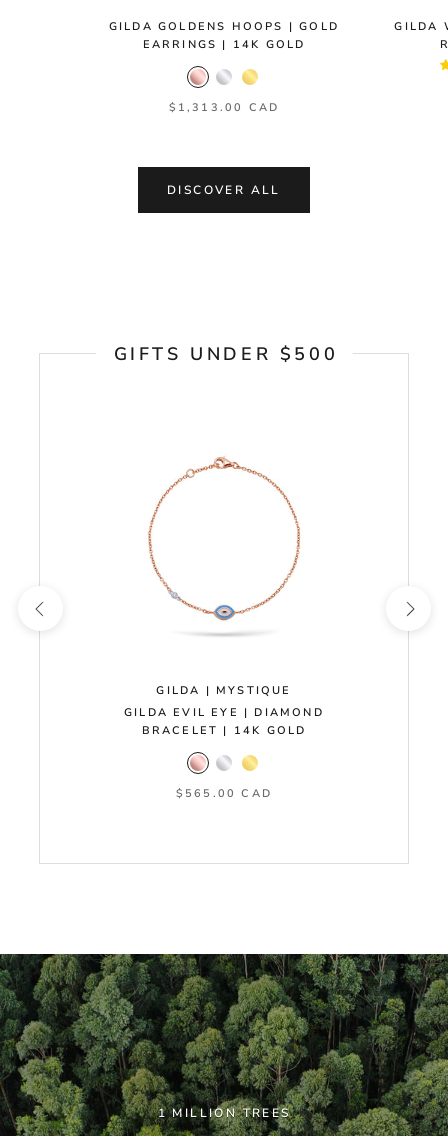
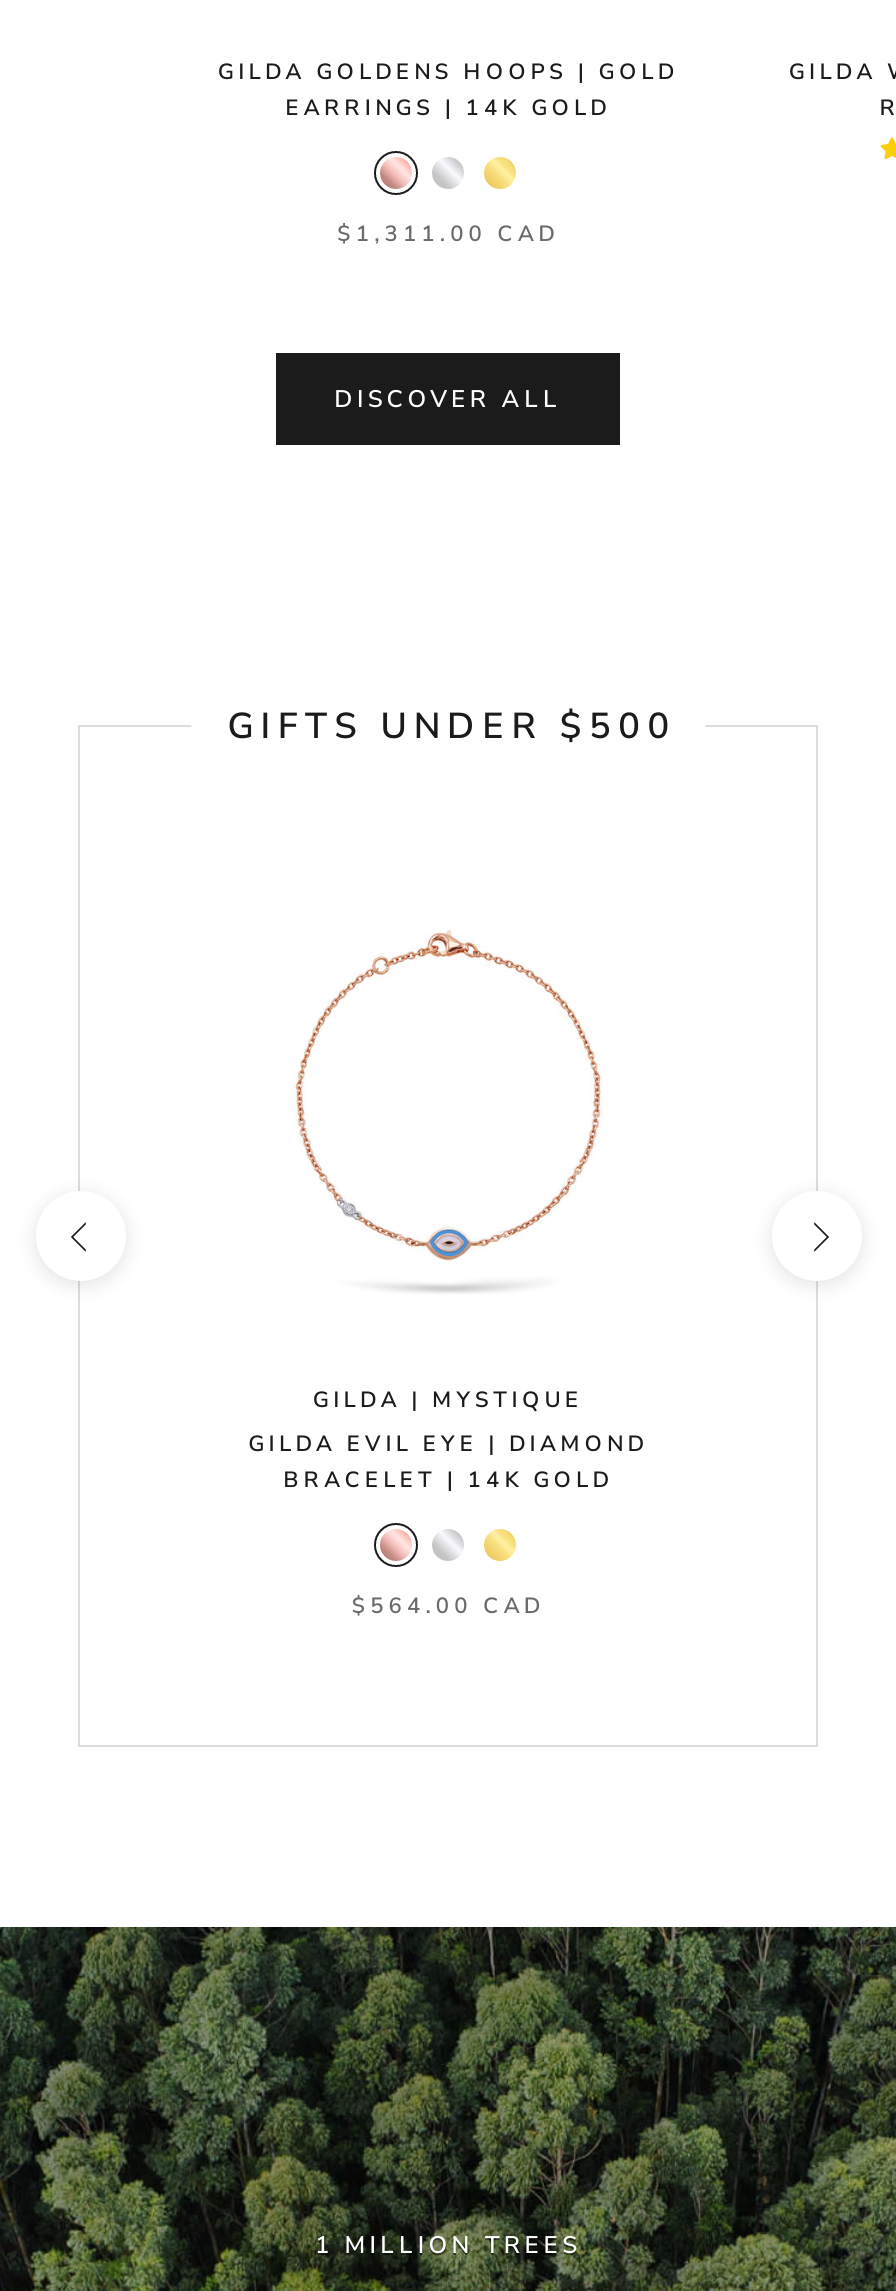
- $1,313.00 CAD
+ $1,311.00 CAD

- $565.00 CAD
+ $564.00 CAD
